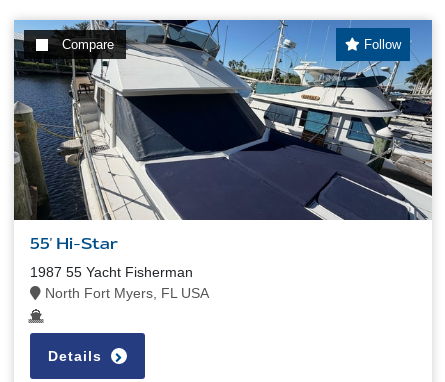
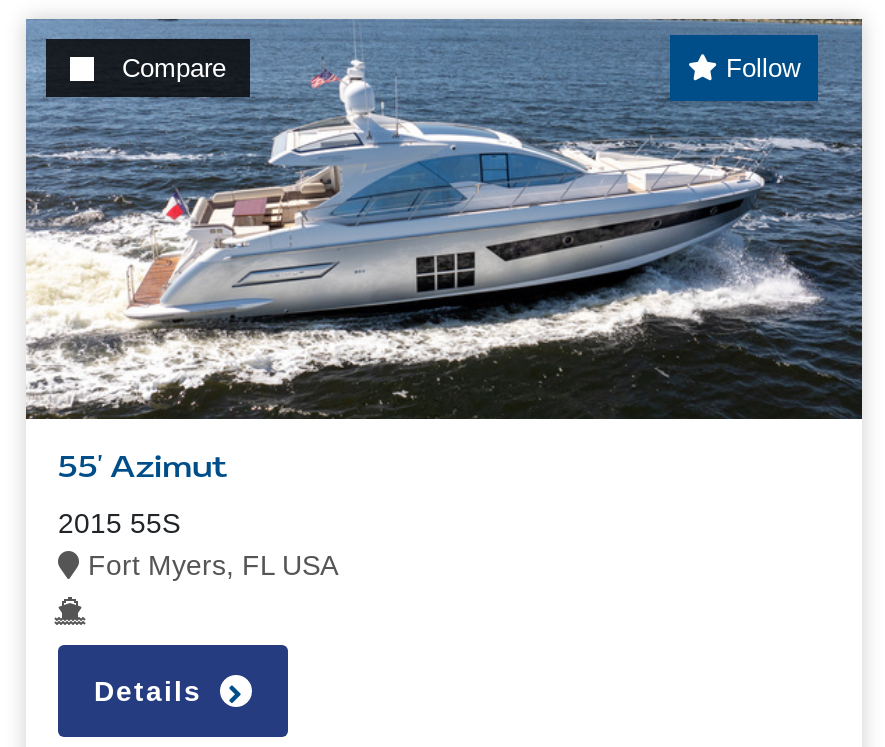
- [image]
- 55' Hi-Star
+ [image]
+ 55' Azimut

- 1987 55 Yacht Fisherman
- North Fort Myers, FL USA
+ 2015 55S
+ Fort Myers, FL USA
